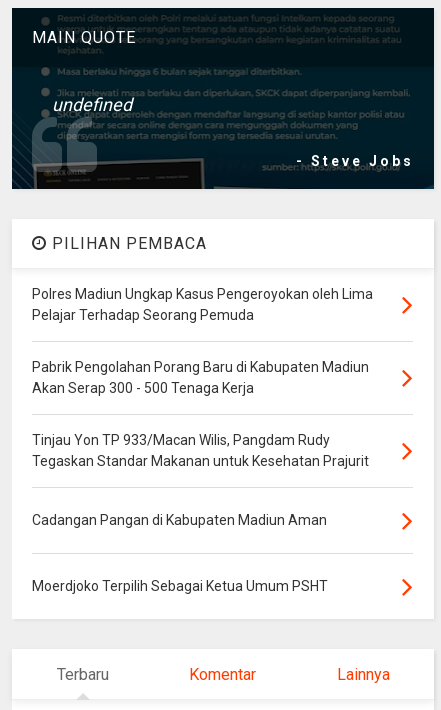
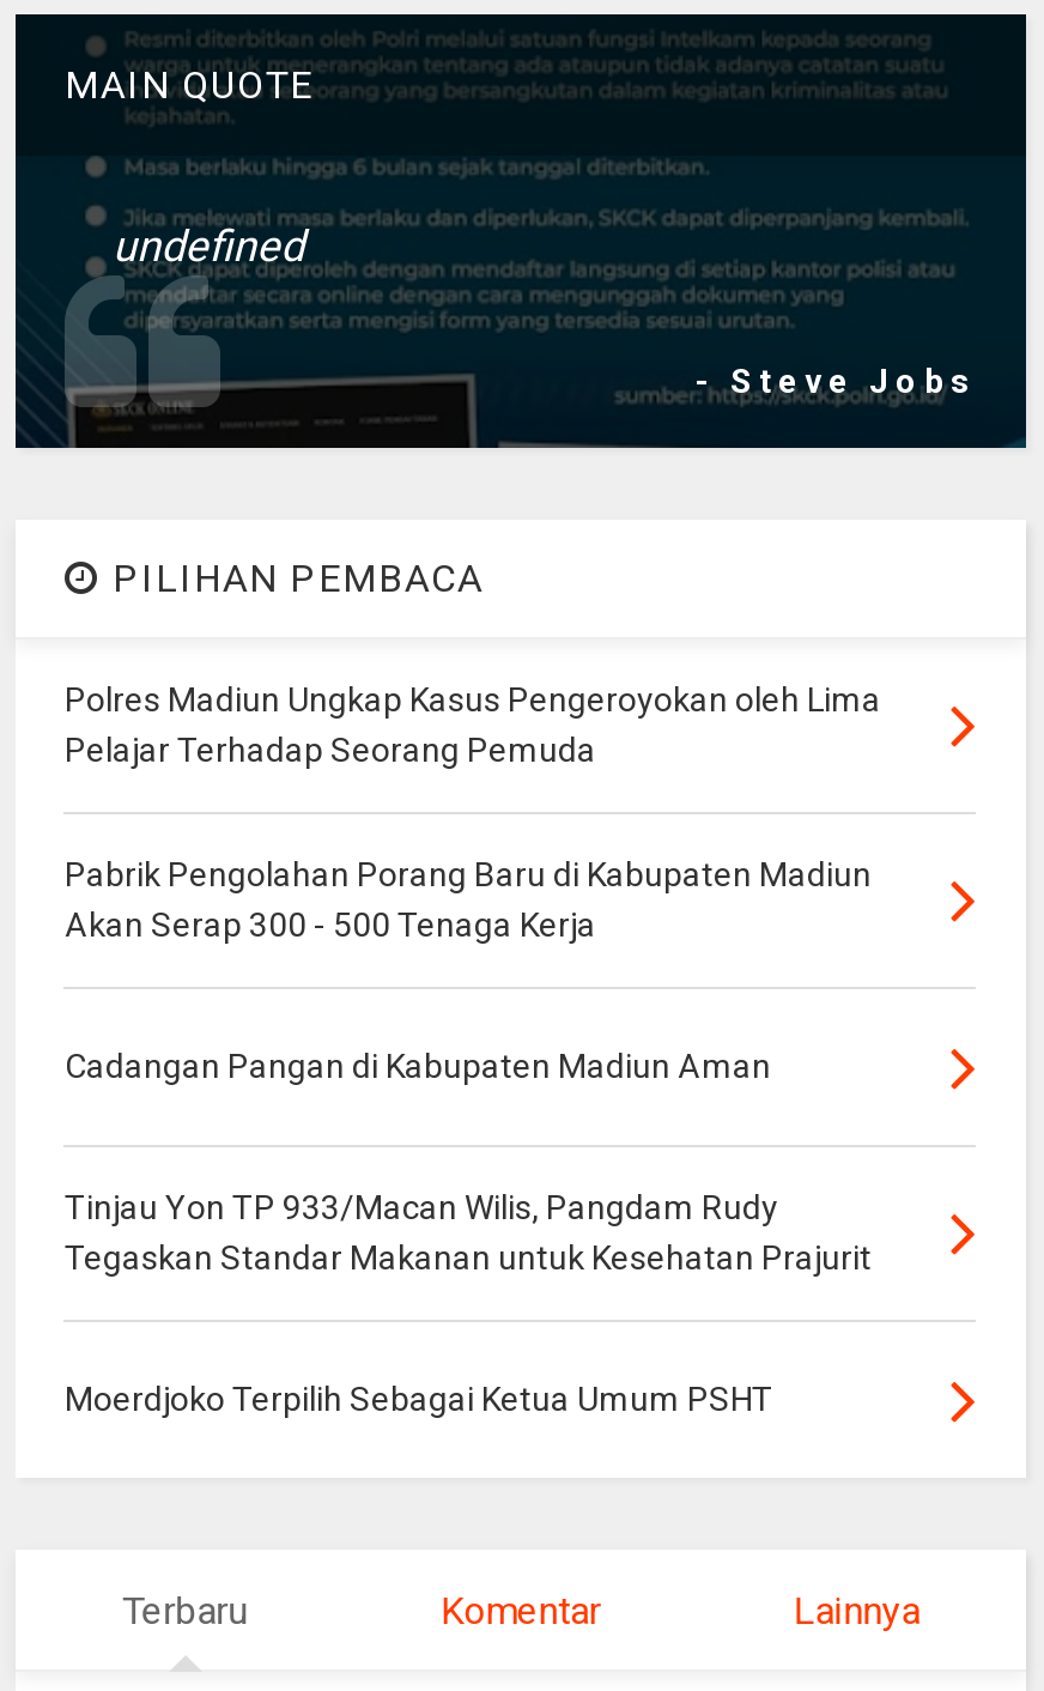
moved down: Tinjau Yon TP 933/Macan Wilis, Pangdam Rudy | Tegaskan Standar Makanan untuk Kesehatan Prajurit

moved up: Cadangan Pangan di Kabupaten Madiun Aman
